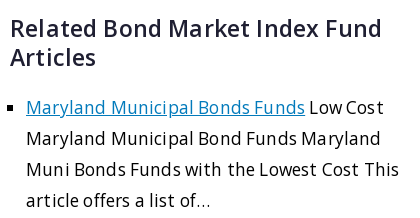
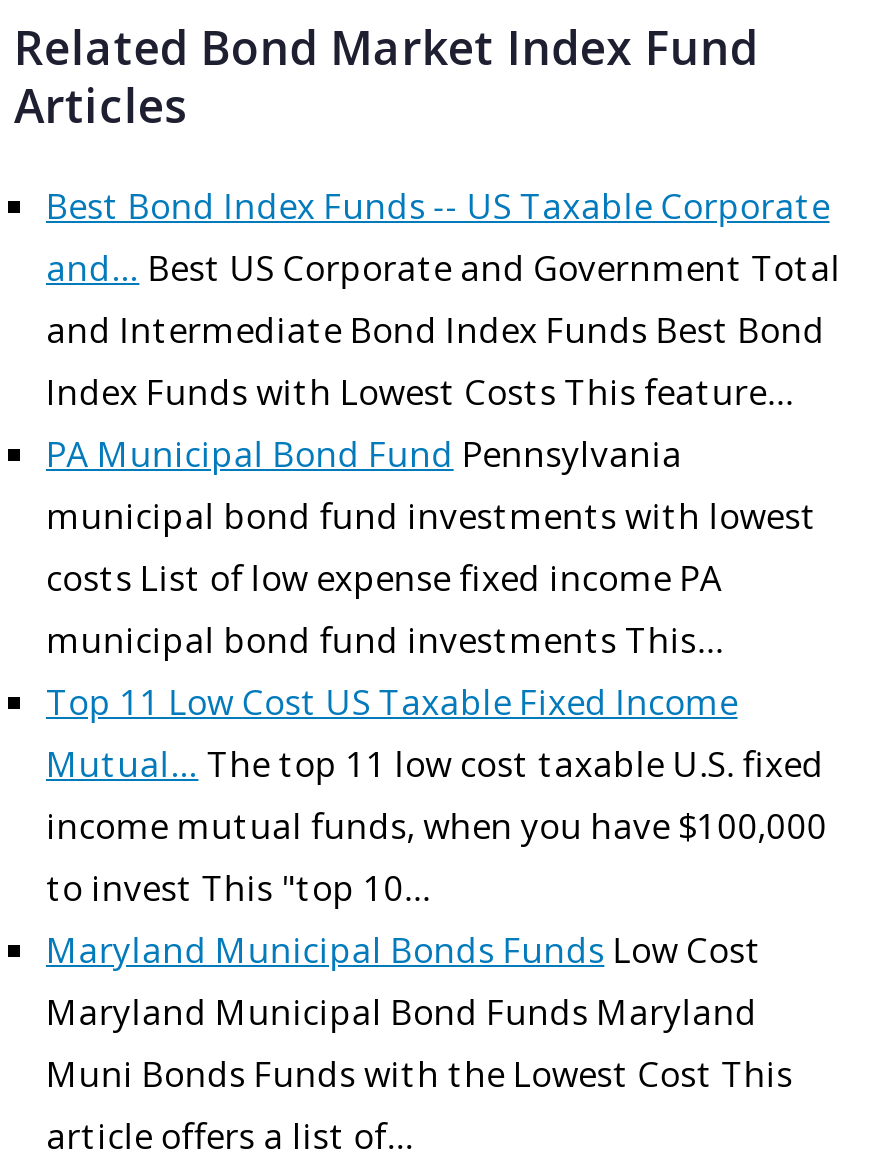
+ Best Bond Index Funds -- US Taxable Corporate
+ and… Best US Corporate and Government Total
+ and Intermediate Bond Index Funds Best Bond
+ Index Funds with Lowest Costs This feature…
+ PA Municipal Bond Fund Pennsylvania
+ municipal bond fund investments with lowest
+ costs List of low expense fixed income PA
+ municipal bond fund investments This…
+ Top 11 Low Cost US Taxable Fixed Income
+ Mutual… The top 11 low cost taxable U.S. fixed
+ income mutual funds, when you have $100,000
+ to invest This "top 10…
